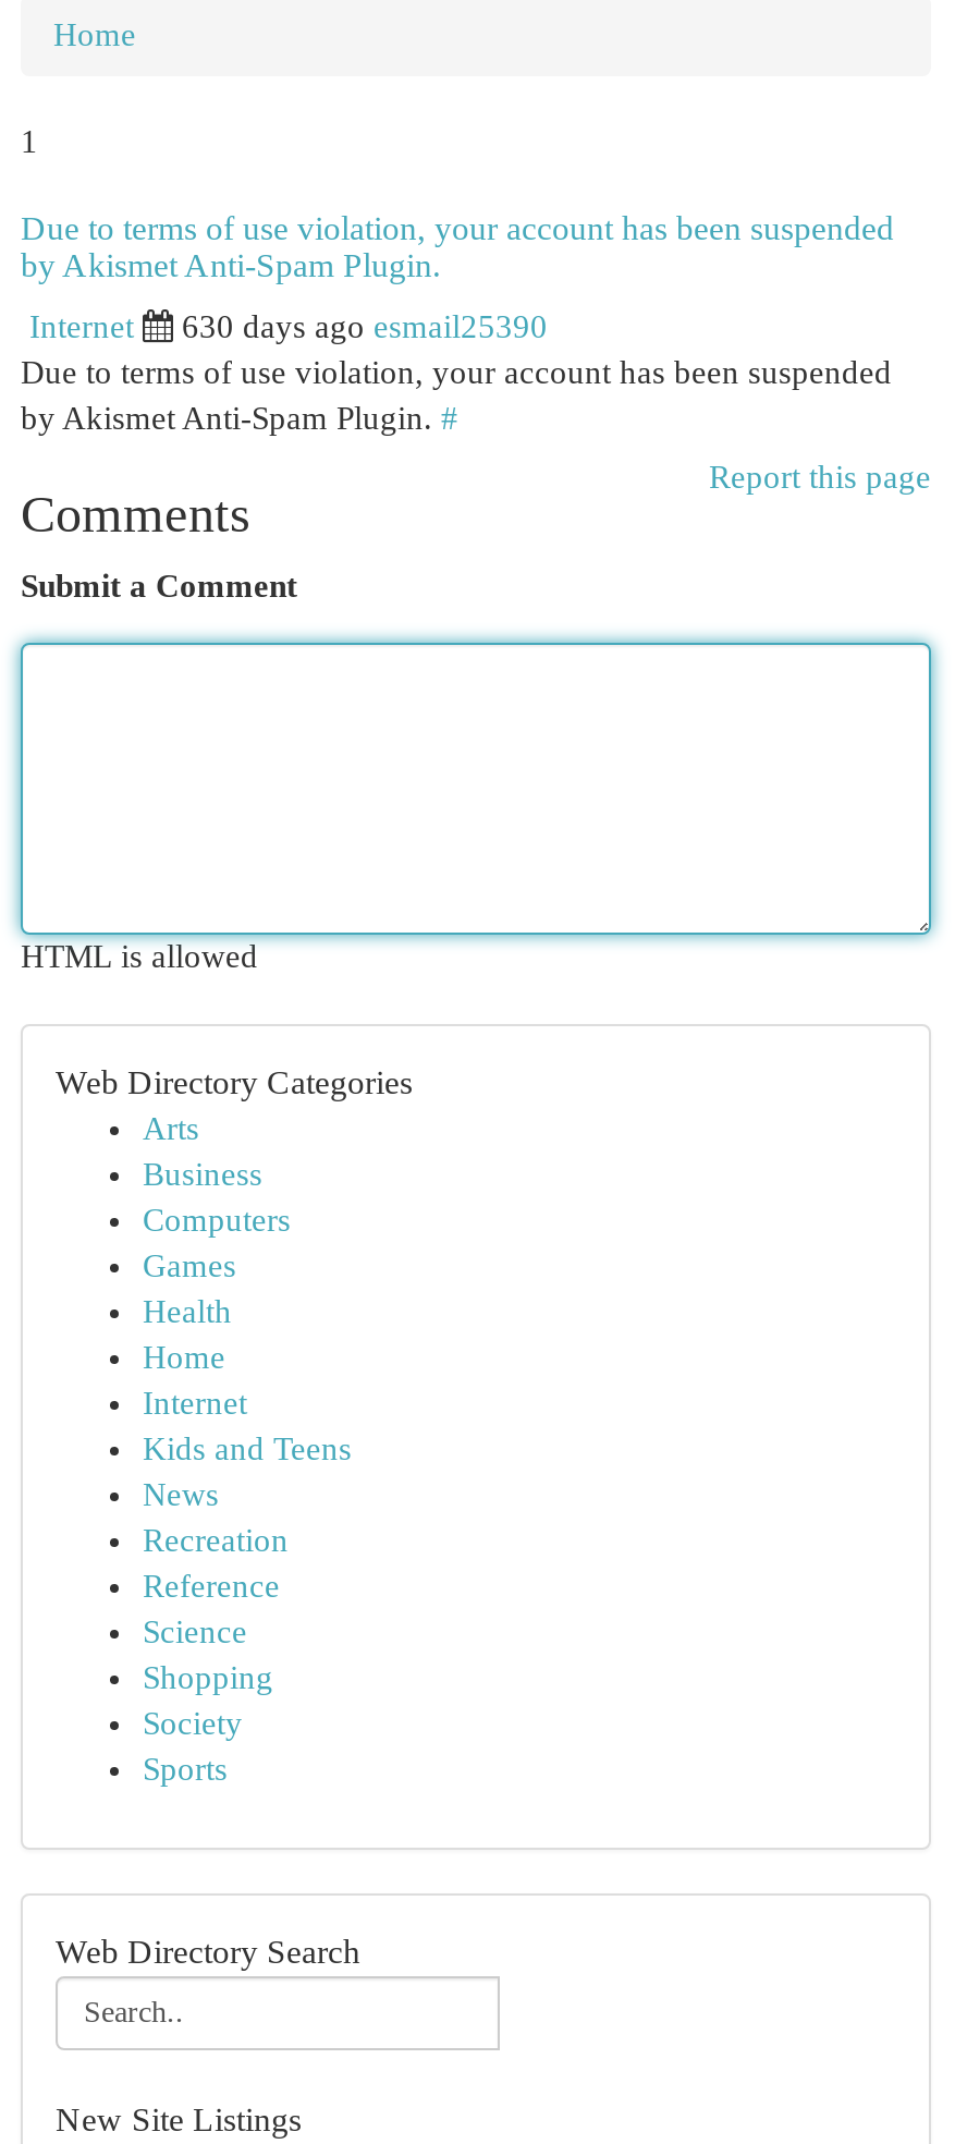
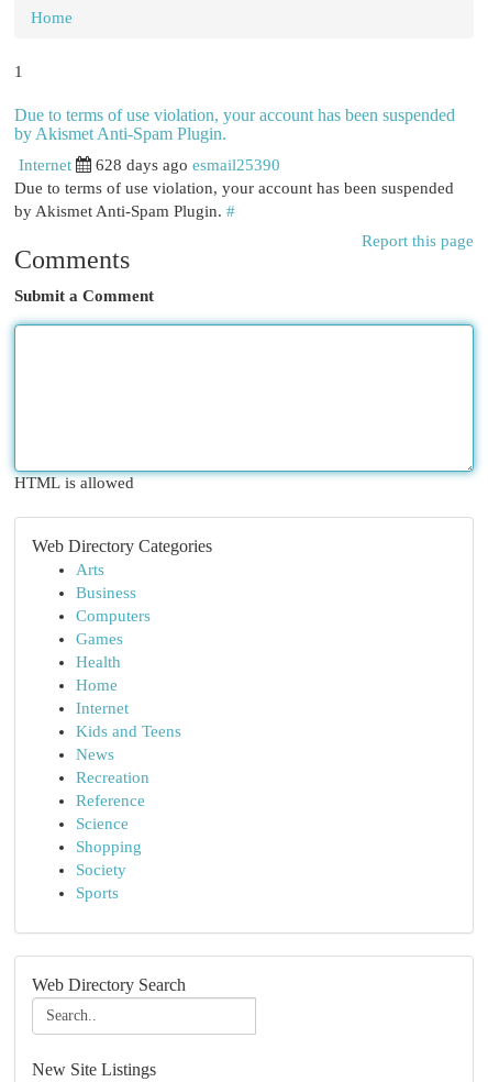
- 630 days ago esmail25390
+ 628 days ago esmail25390
